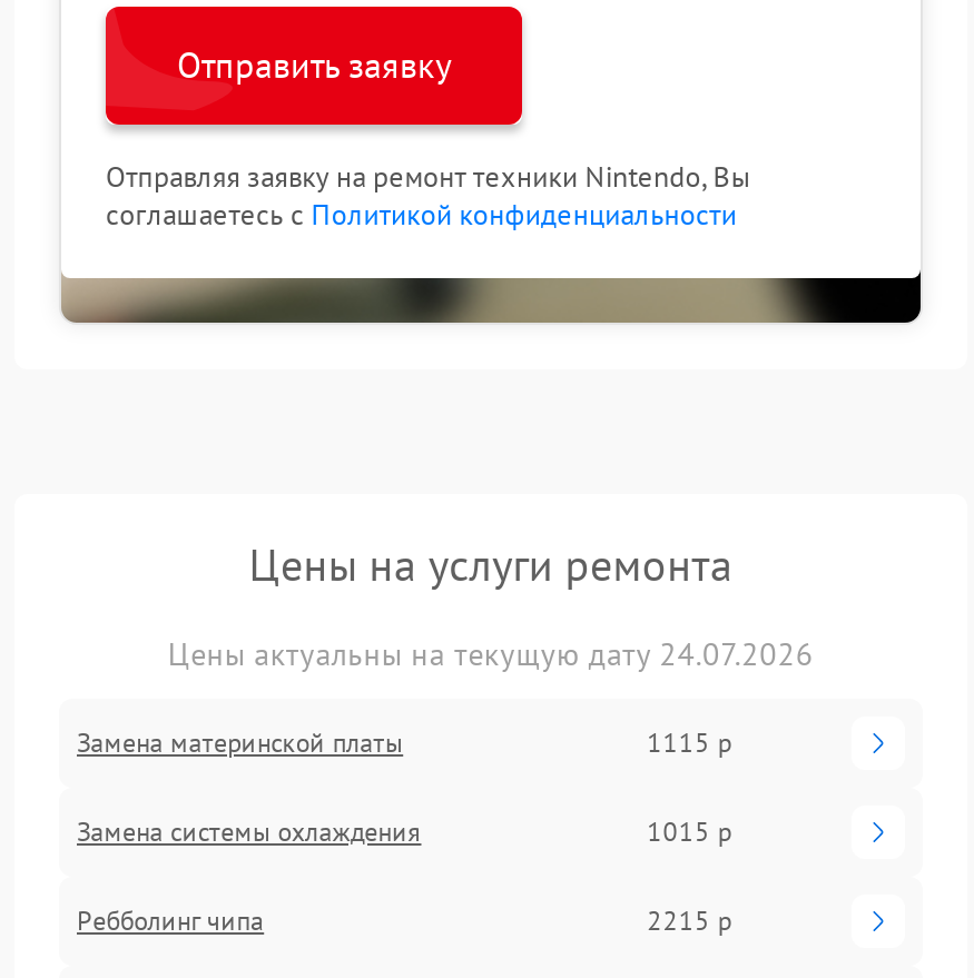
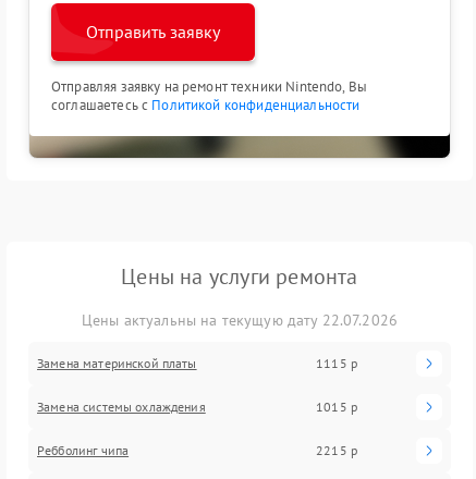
- Цены актуальны на текущую дату 24.07.2026
+ Цены актуальны на текущую дату 22.07.2026
